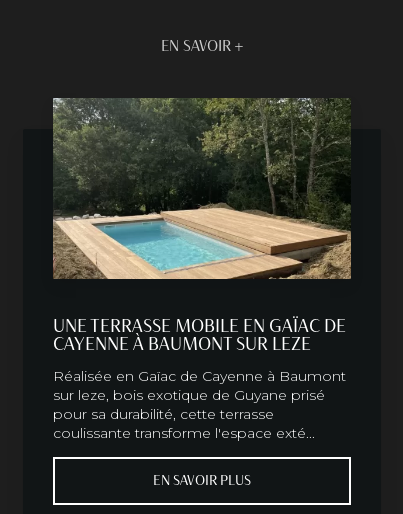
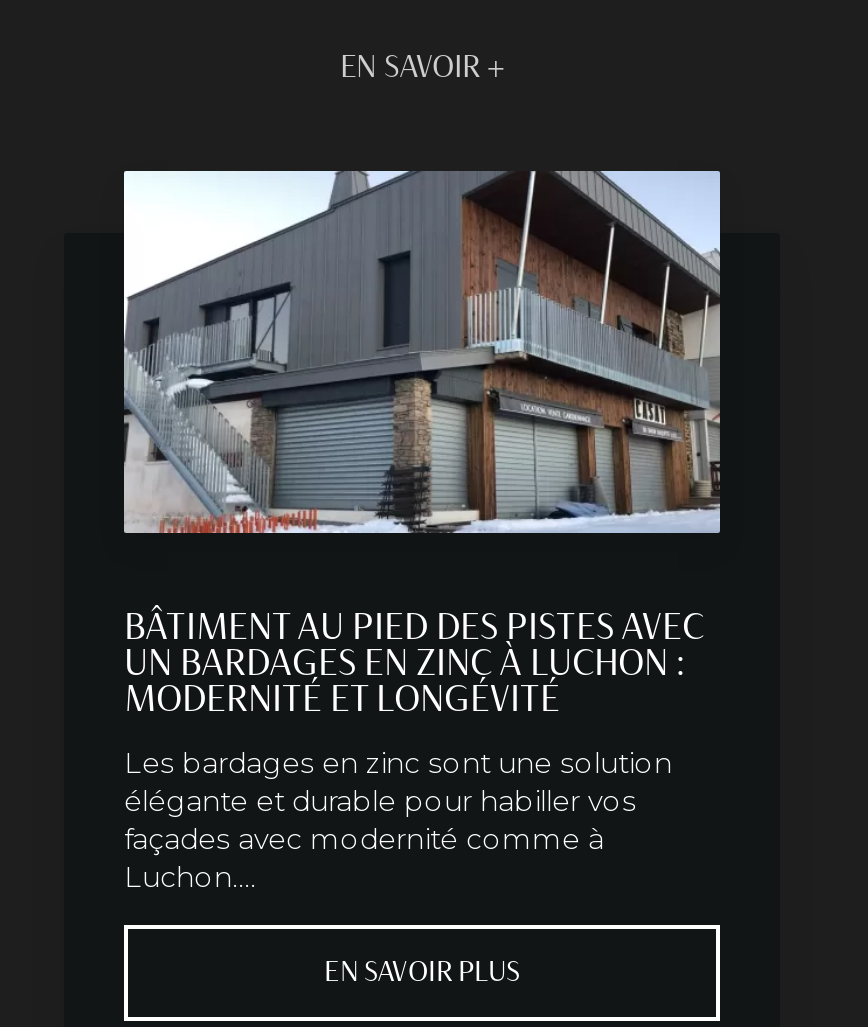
- [image]
- UNE TERRASSE MOBILE EN GAÏAC DE
- CAYENNE À BAUMONT SUR LEZE
+ [image]
+ BÂTIMENT AU PIED DES PISTES AVEC
+ UN BARDAGES EN ZINC À LUCHON :
+ MODERNITÉ ET LONGÉVITÉ

- Réalisée en Gaïac de Cayenne à Baumont
- sur leze, bois exotique de Guyane prisé
- pour sa durabilité, cette terrasse
- coulissante transforme l'espace exté...
+ Les bardages en zinc sont une solution
+ élégante et durable pour habiller vos
+ façades avec modernité comme à
+ Luchon....
